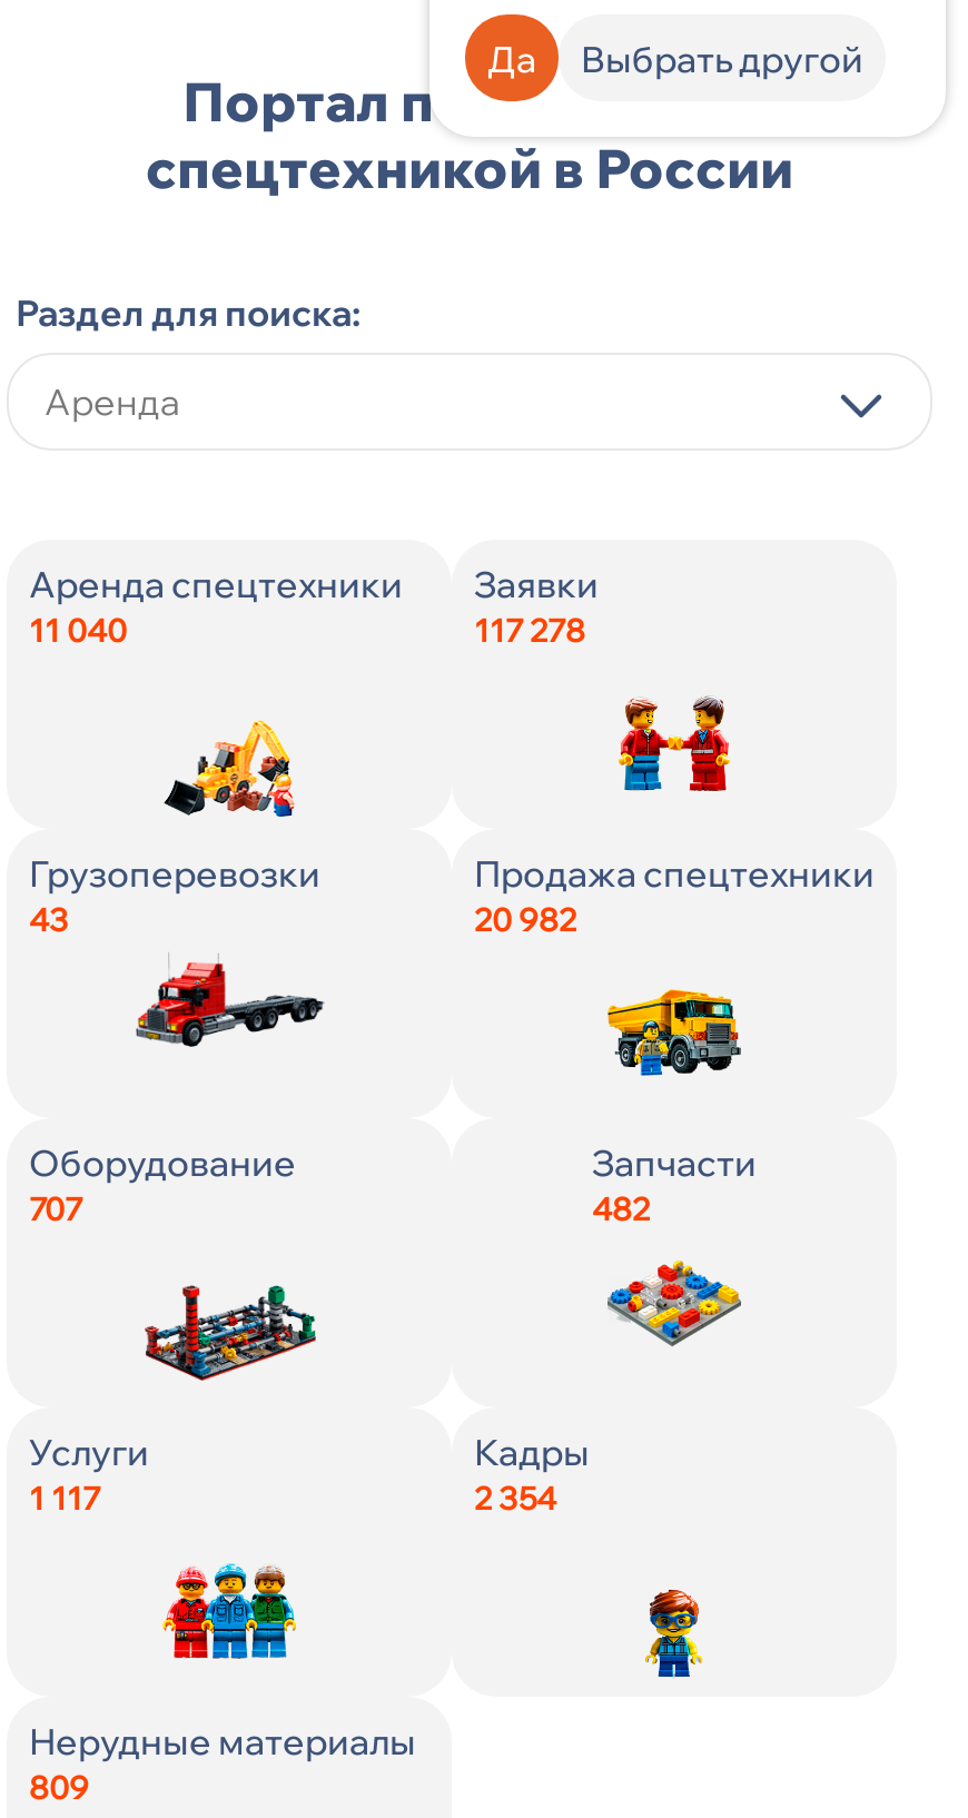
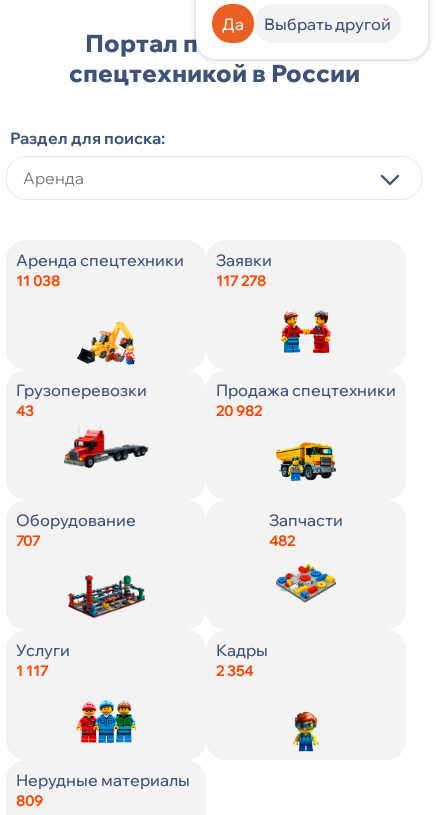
- 11 040
+ 11 038
